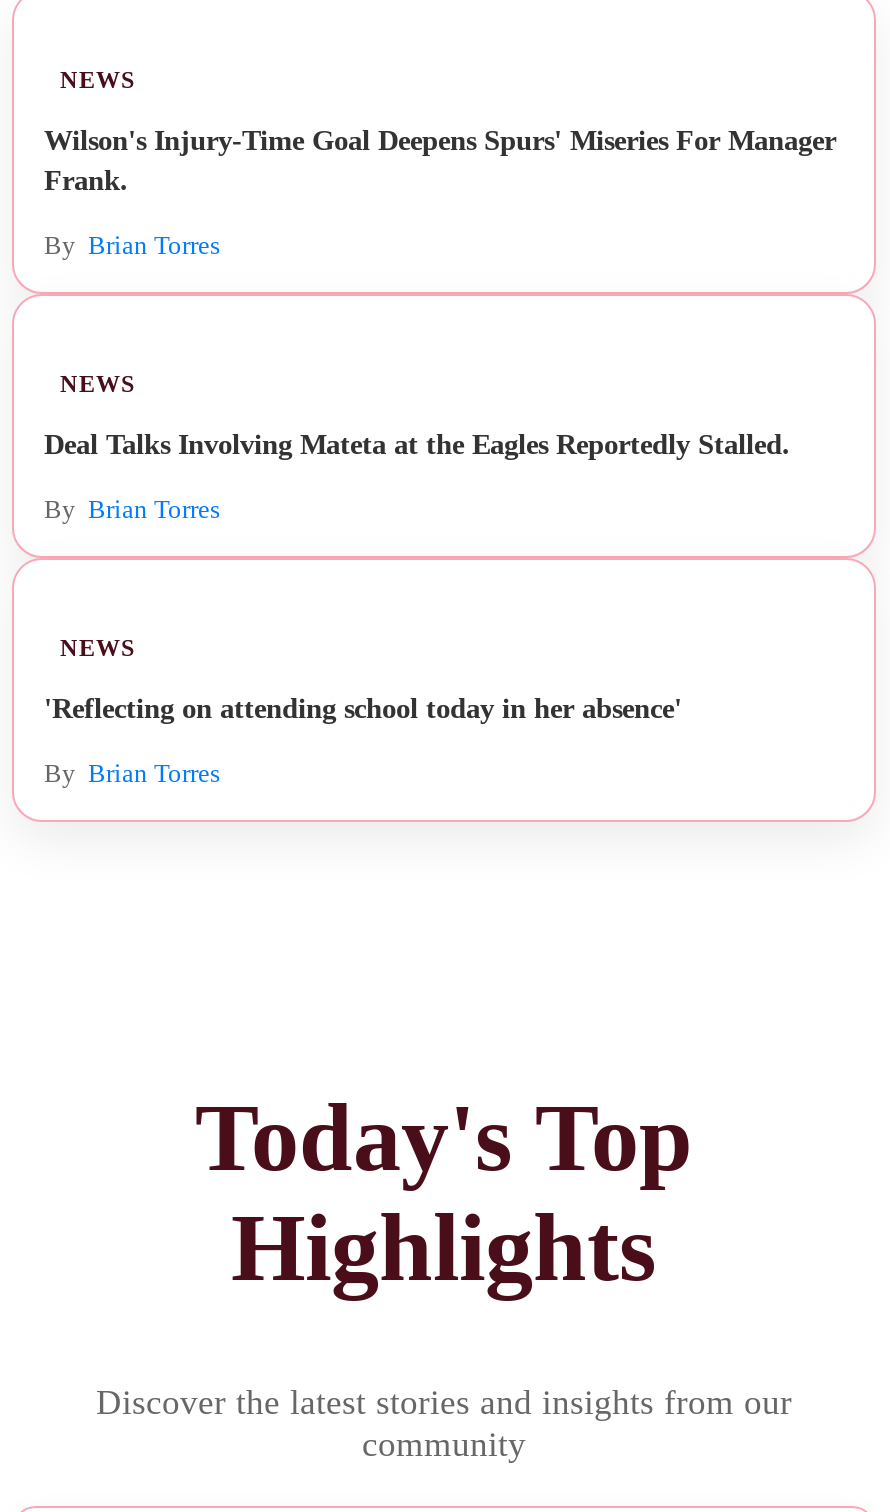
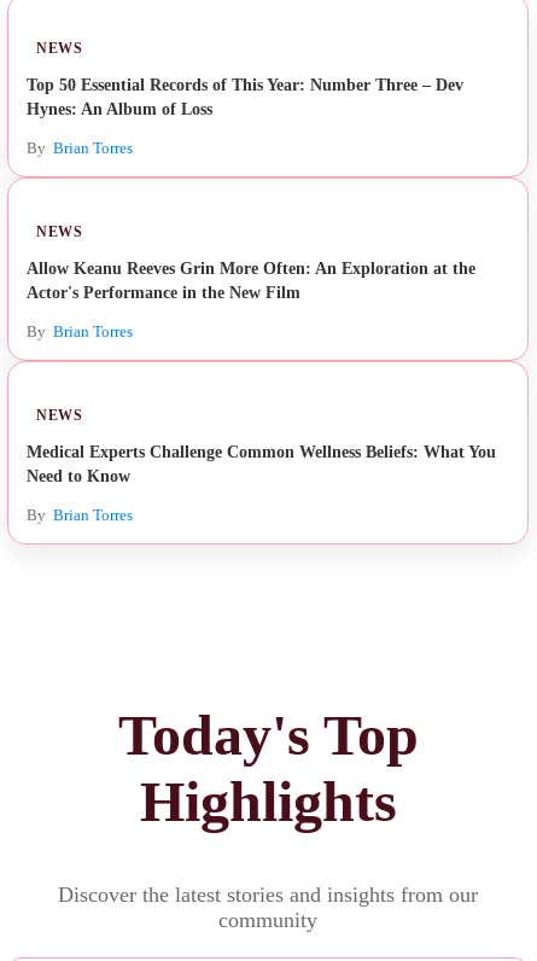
- Wilson's Injury-Time Goal Deepens Spurs' Miseries For Manager
- Frank.
+ Top 50 Essential Records of This Year: Number Three – Dev
+ Hynes: An Album of Loss

- Deal Talks Involving Mateta at the Eagles Reportedly Stalled.
+ Allow Keanu Reeves Grin More Often: An Exploration at the
+ Actor's Performance in the New Film

- 'Reflecting on attending school today in her absence'
+ Medical Experts Challenge Common Wellness Beliefs: What You
+ Need to Know
